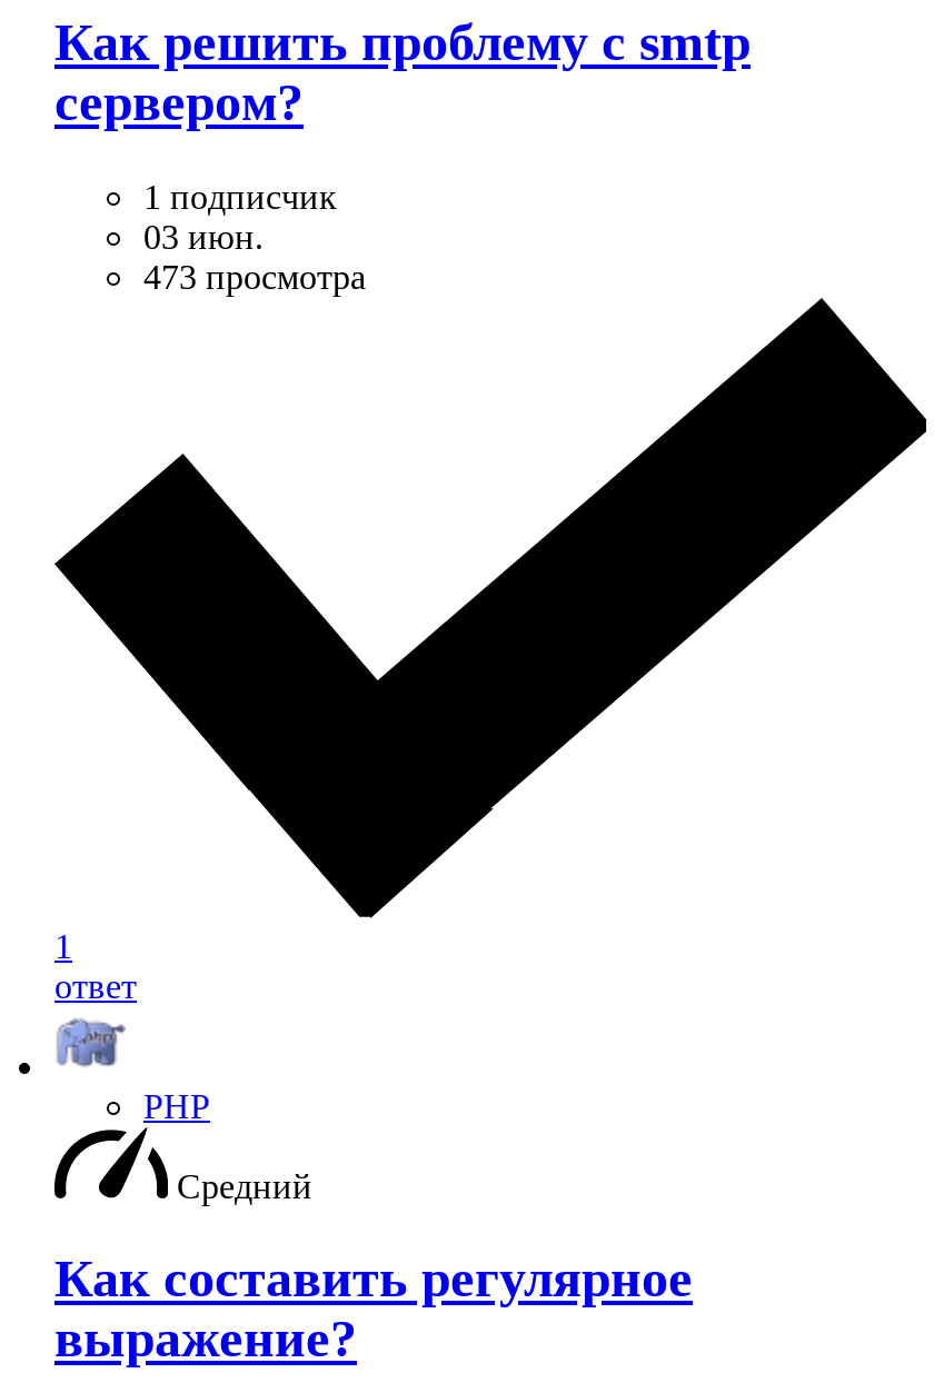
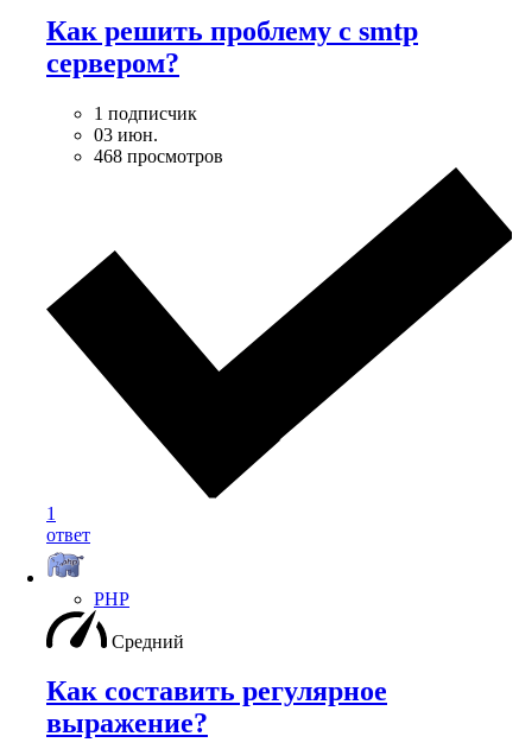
- 473 просмотра
+ 468 просмотров
